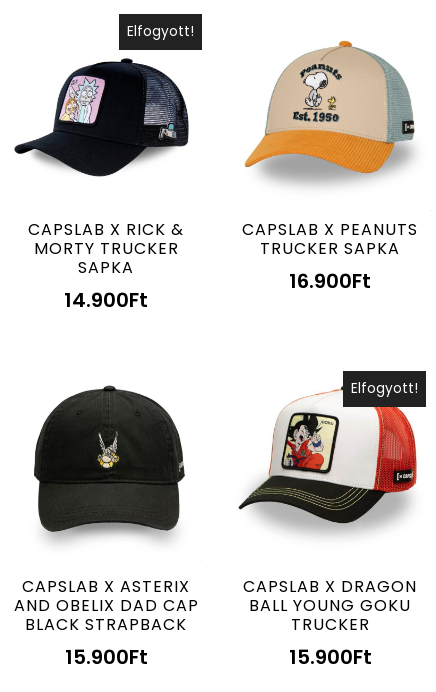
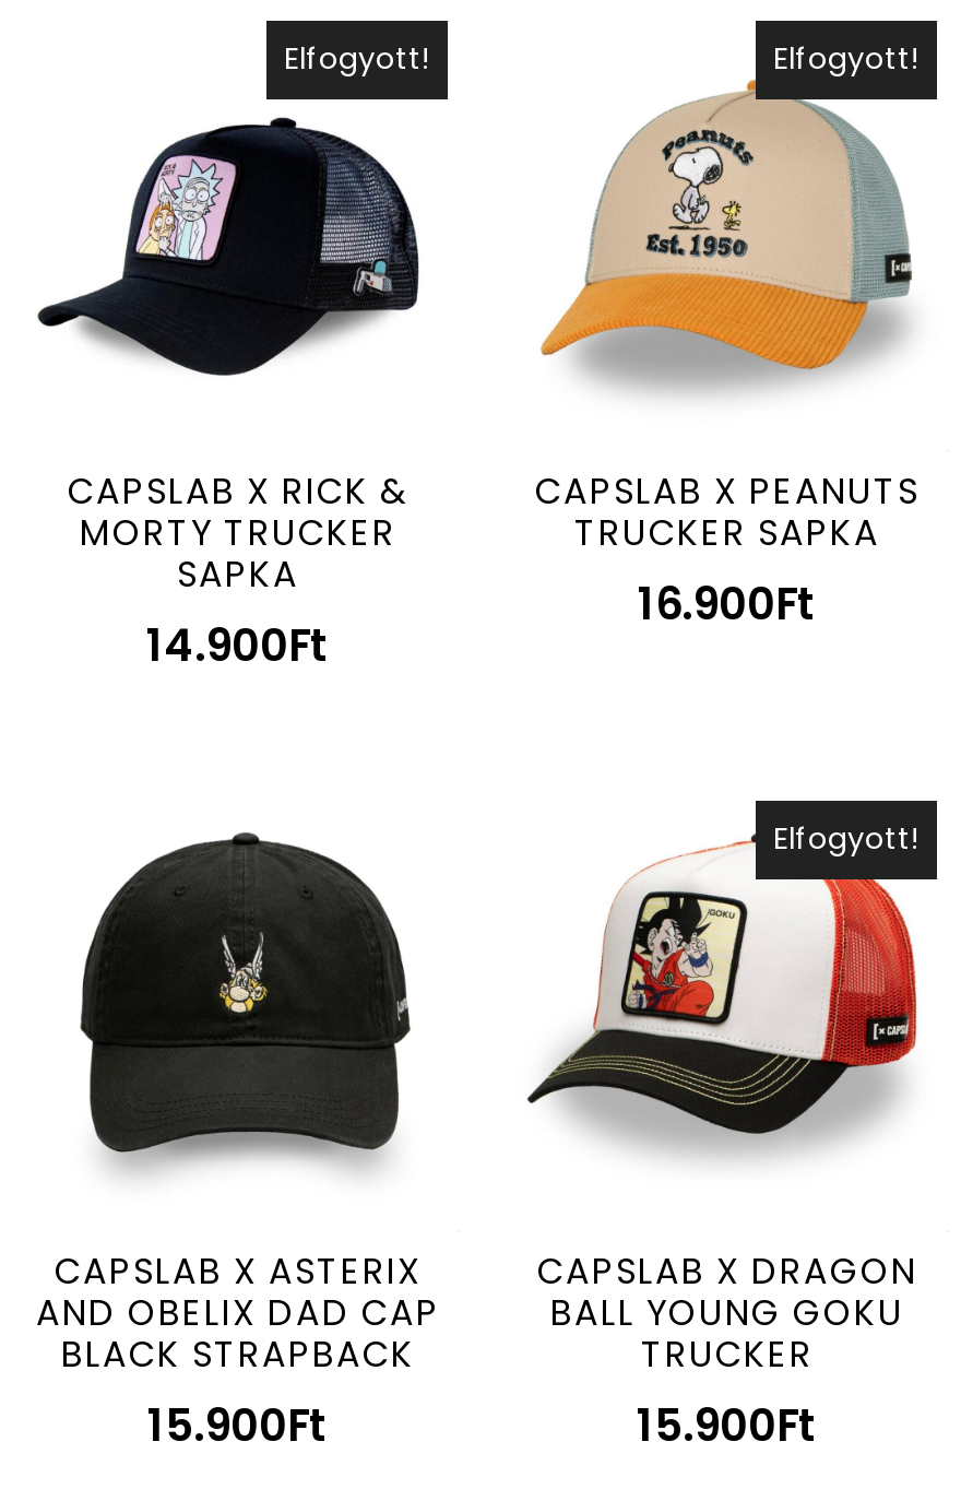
+ Elfogyott!
